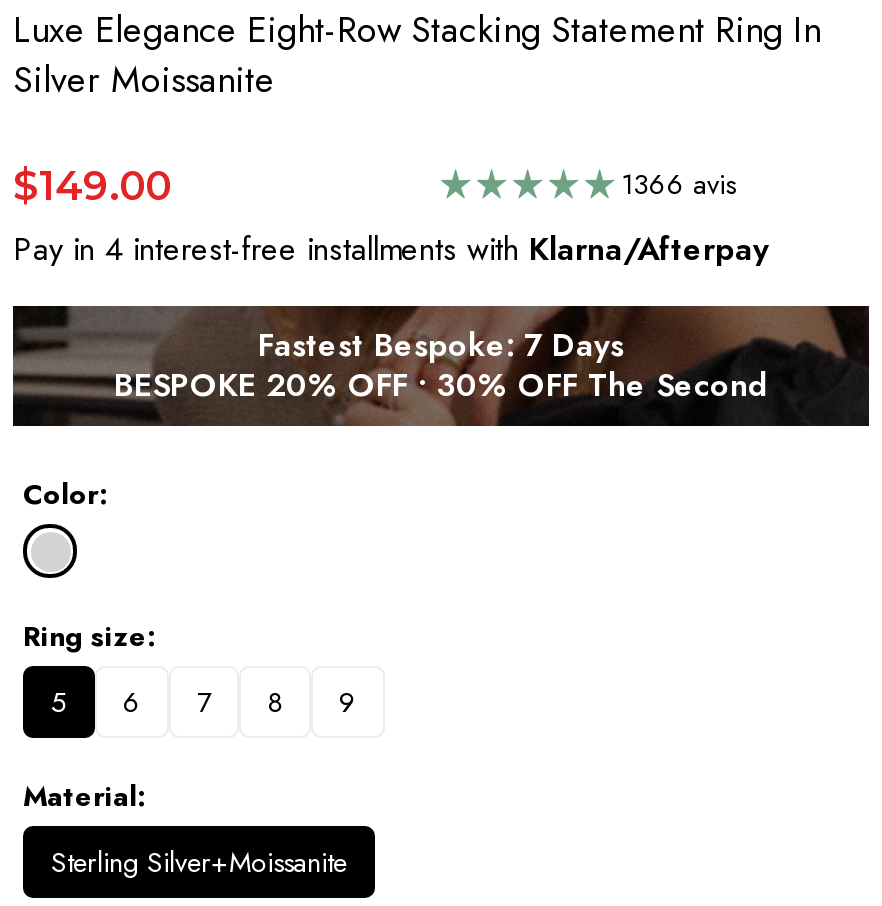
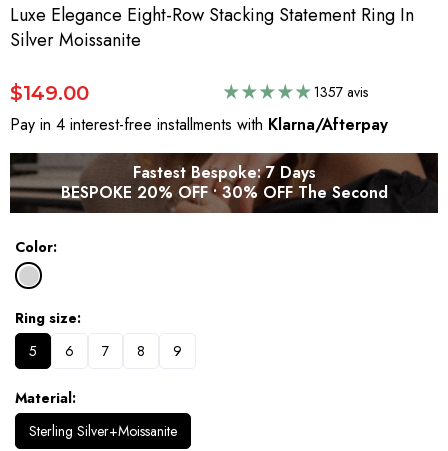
- 1366 avis
+ 1357 avis
